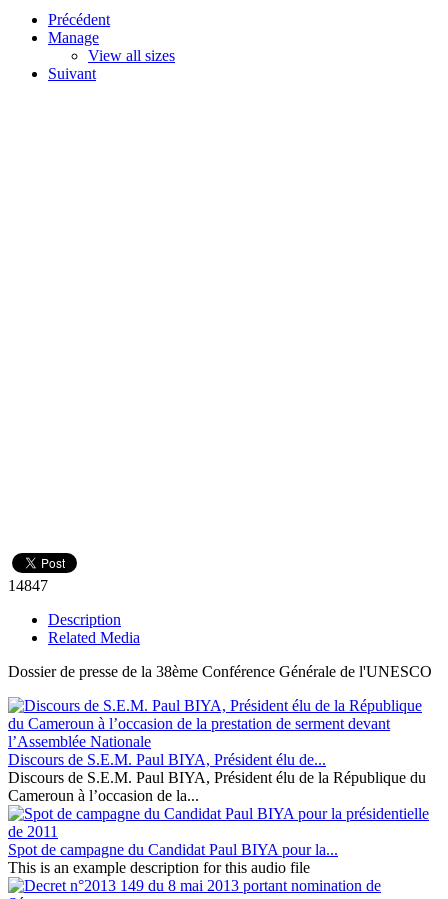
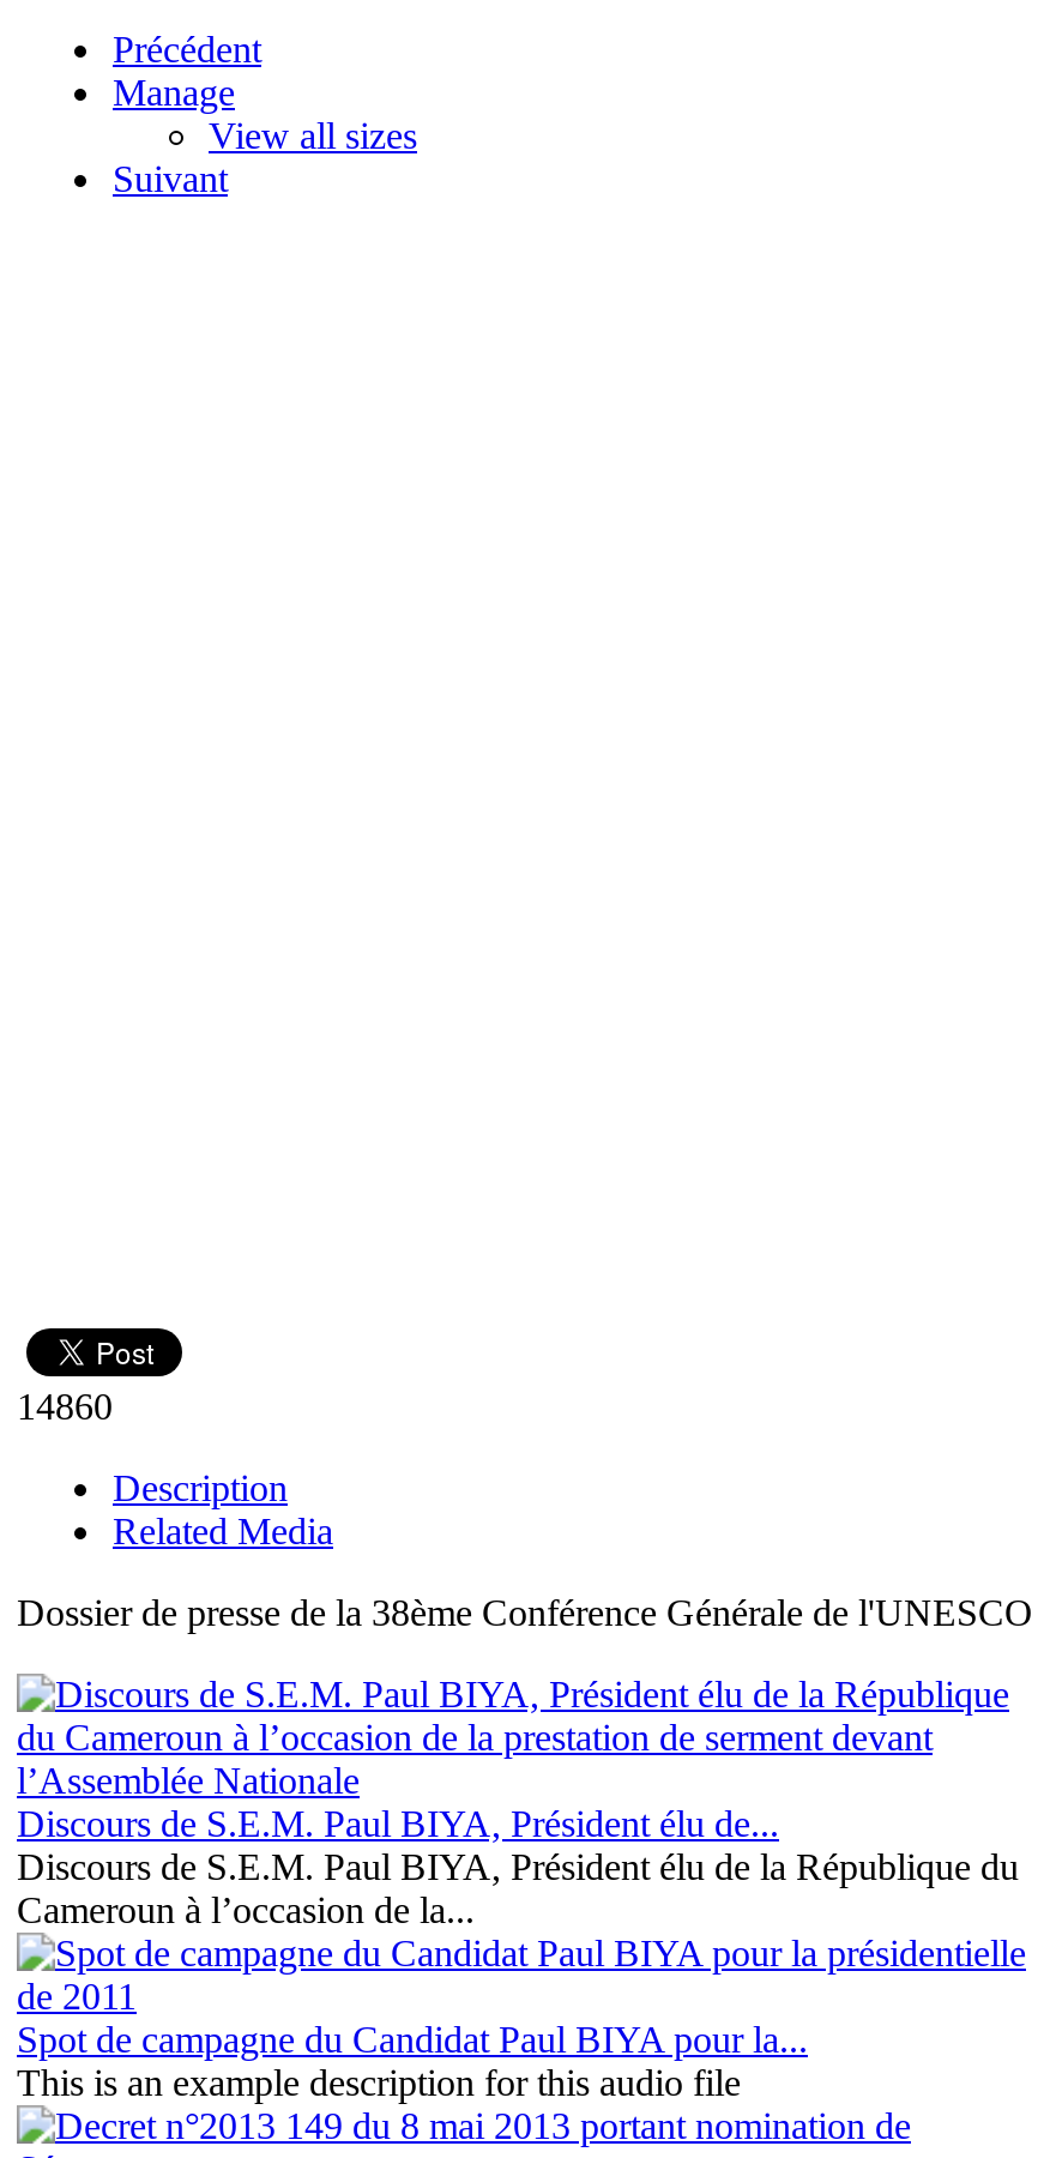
- 14847
+ 14860
